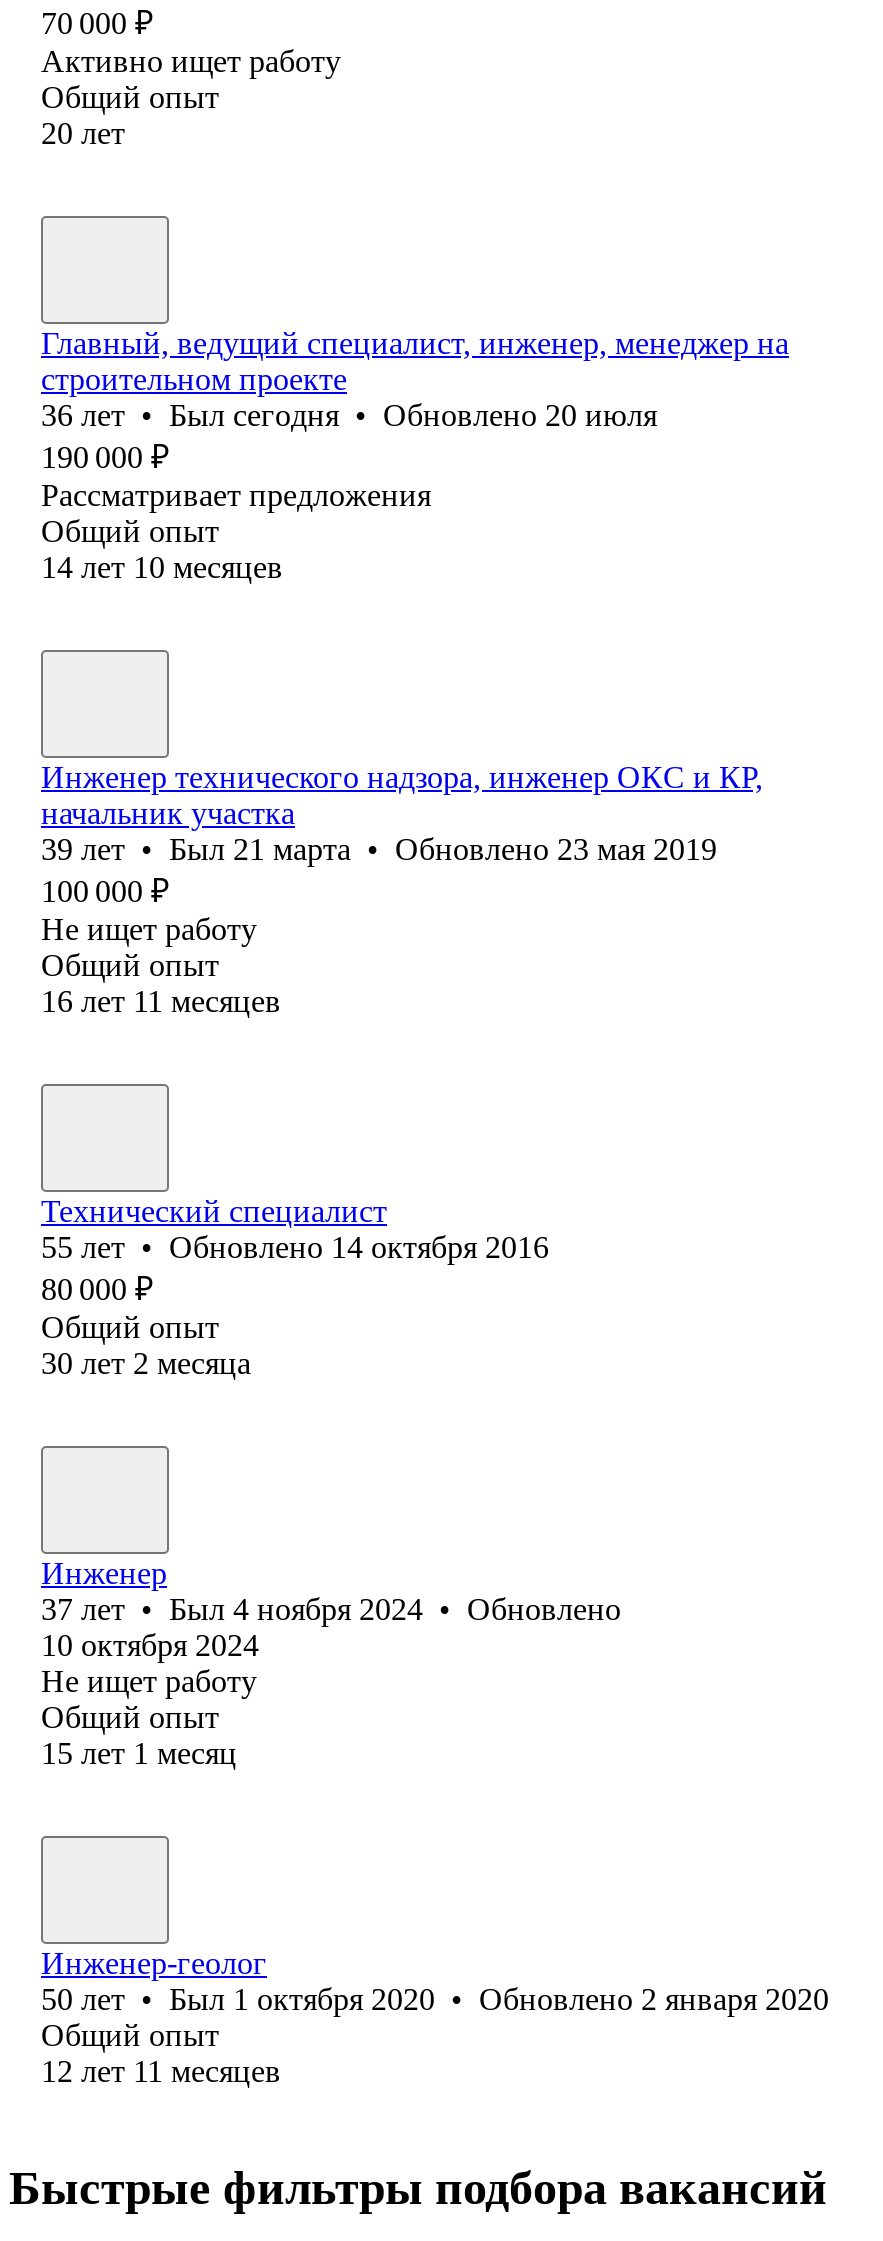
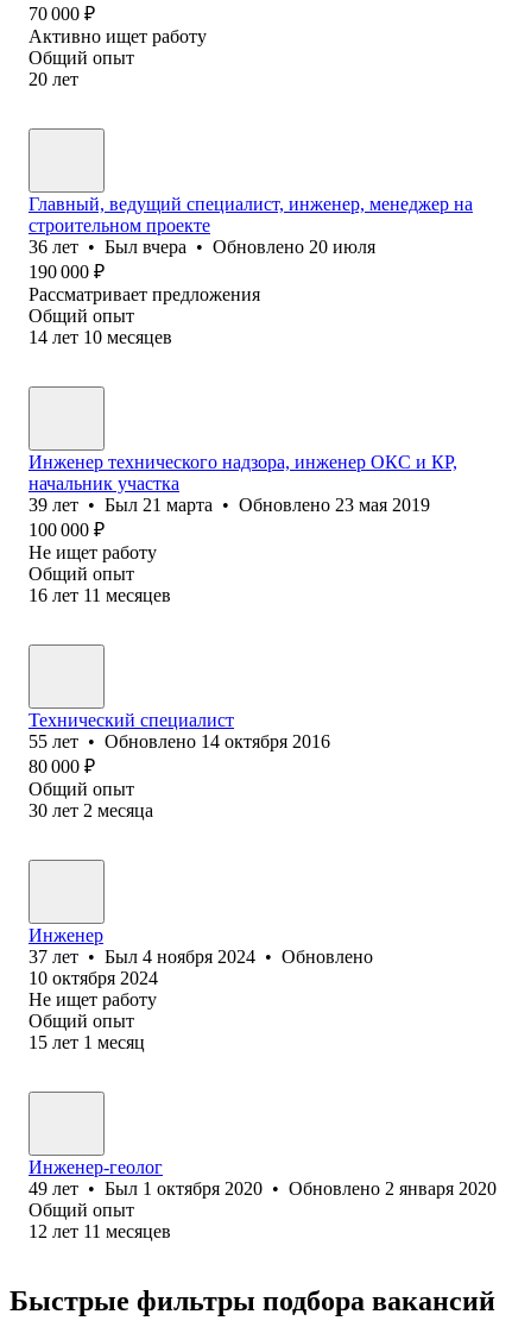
- 36 лет • Был сегодня • Обновлено 20 июля
+ 36 лет • Был вчера • Обновлено 20 июля

- 50 лет • Был 1 октября 2020 • Обновлено 2 января 2020
+ 49 лет • Был 1 октября 2020 • Обновлено 2 января 2020
